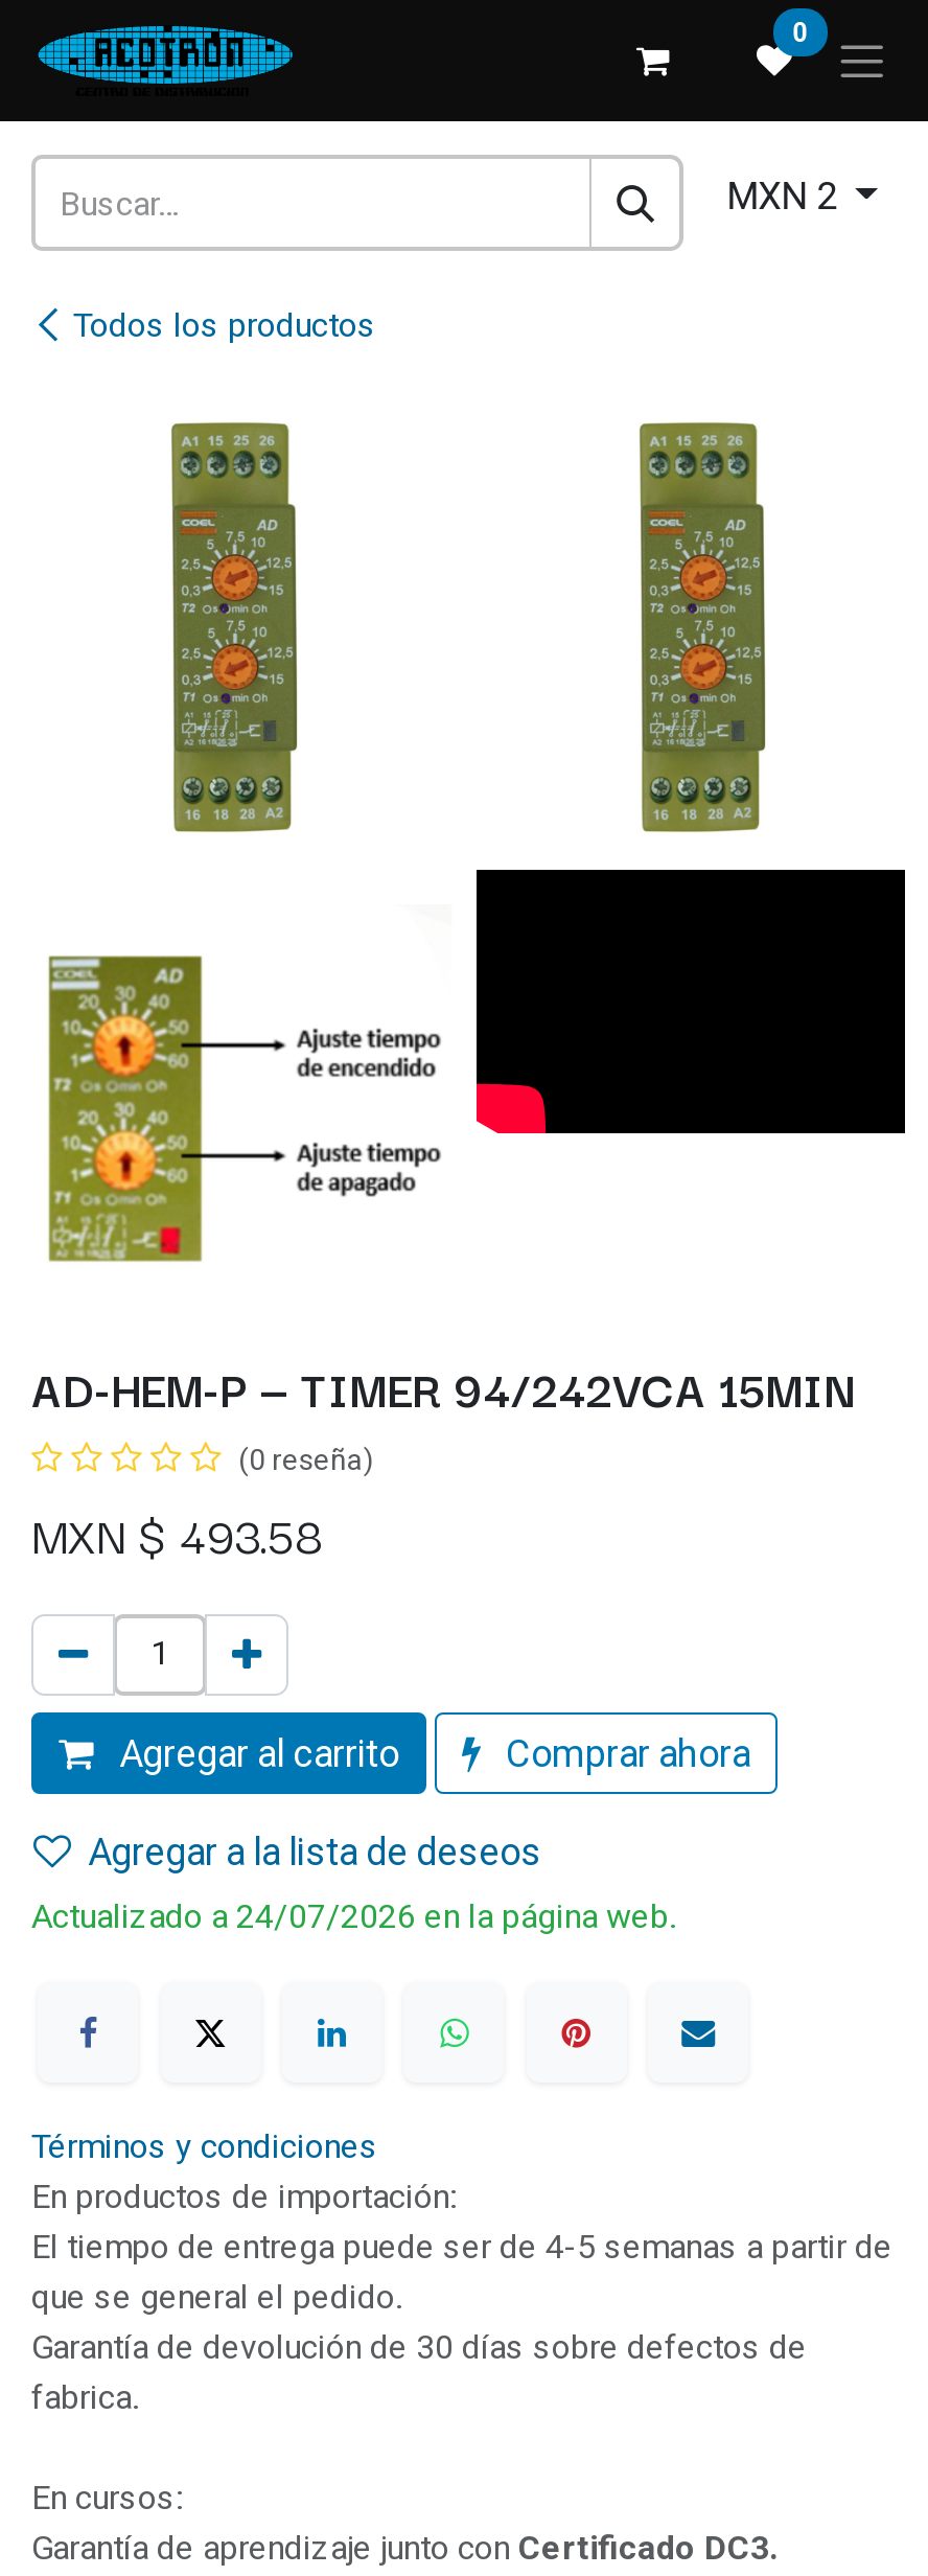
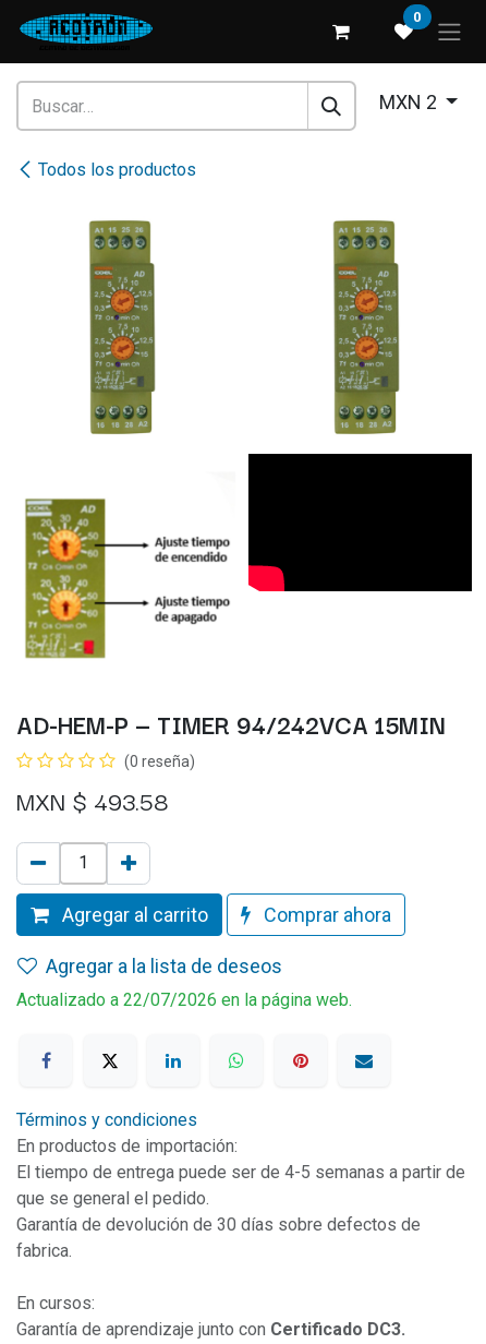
- Actualizado a 24/07/2026 en la página web.
+ Actualizado a 22/07/2026 en la página web.
